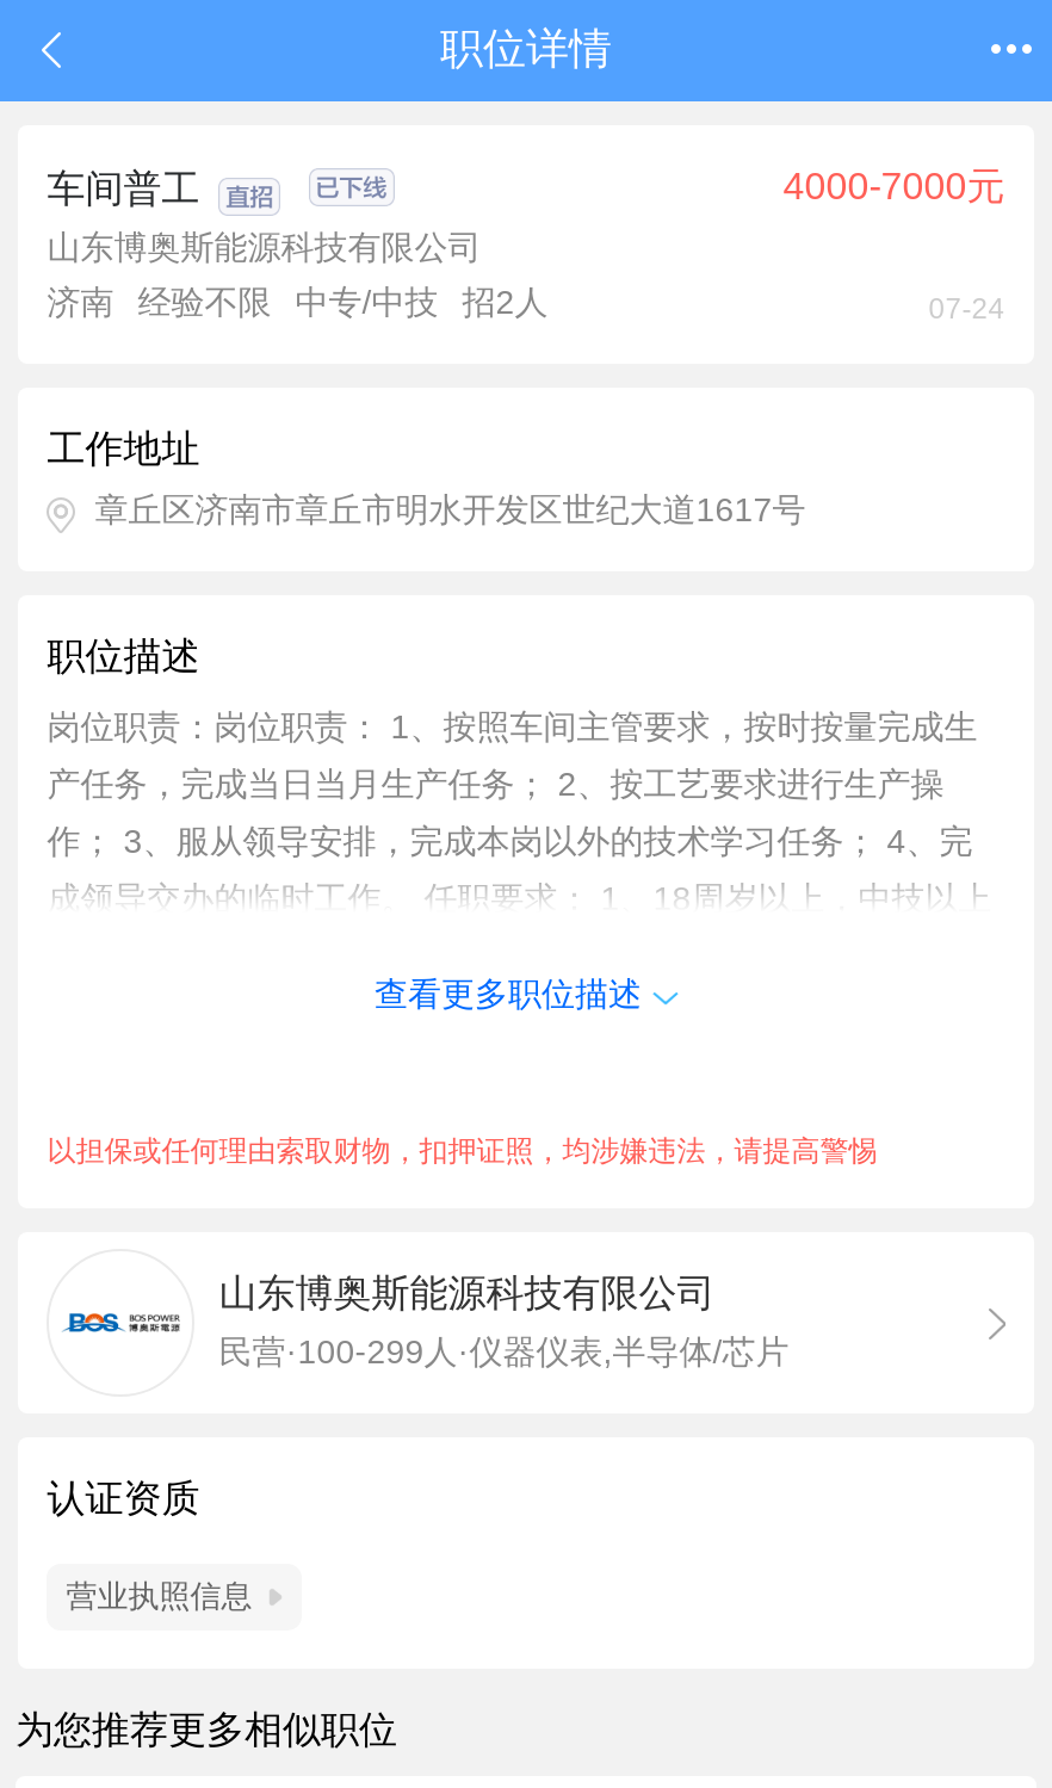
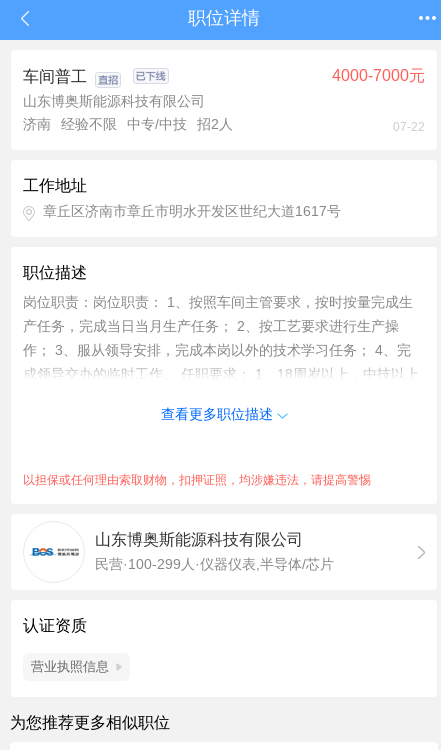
- 07-24
+ 07-22
